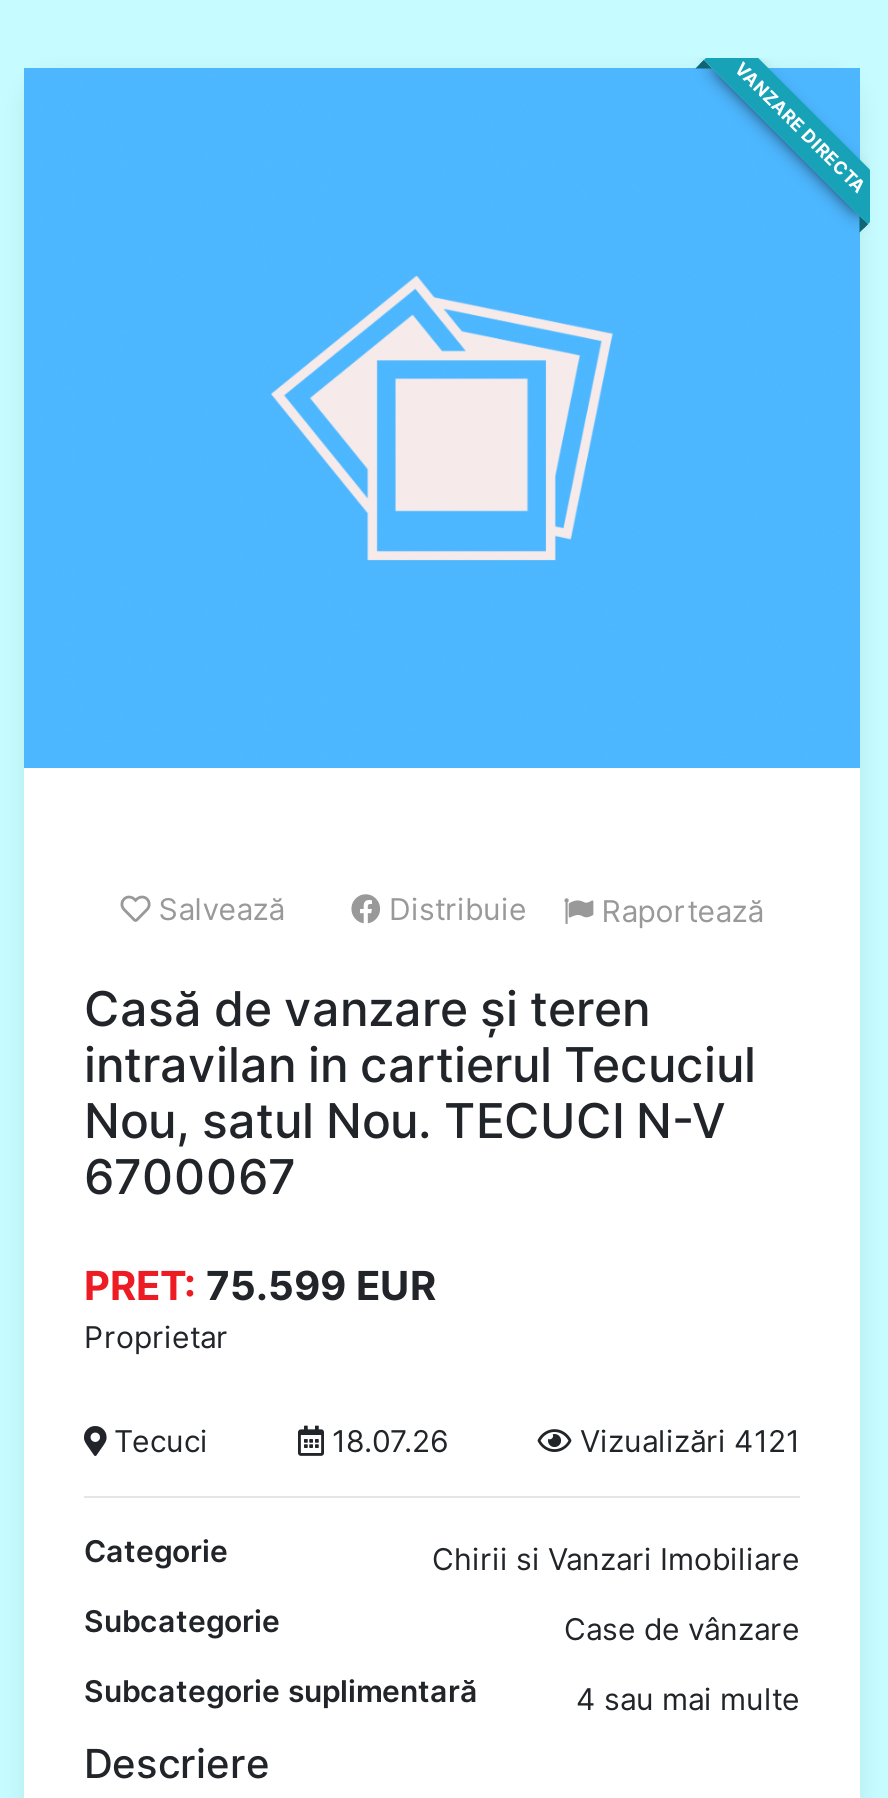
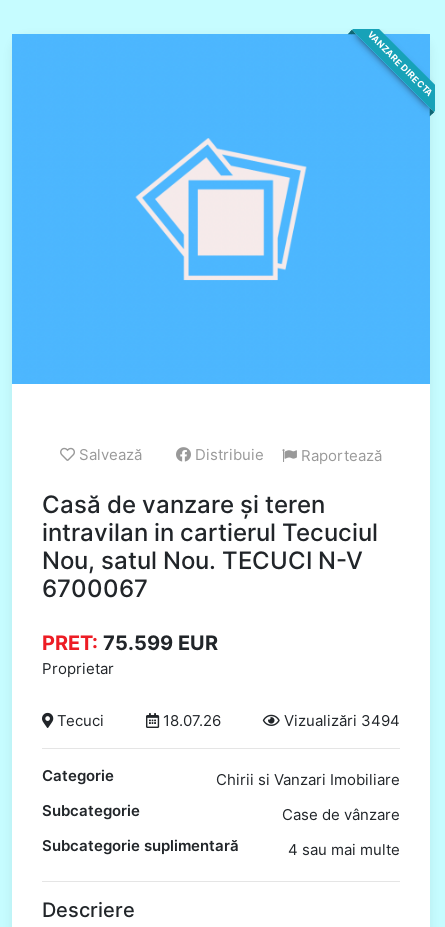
- Vizualizări 4121
+ Vizualizări 3494
